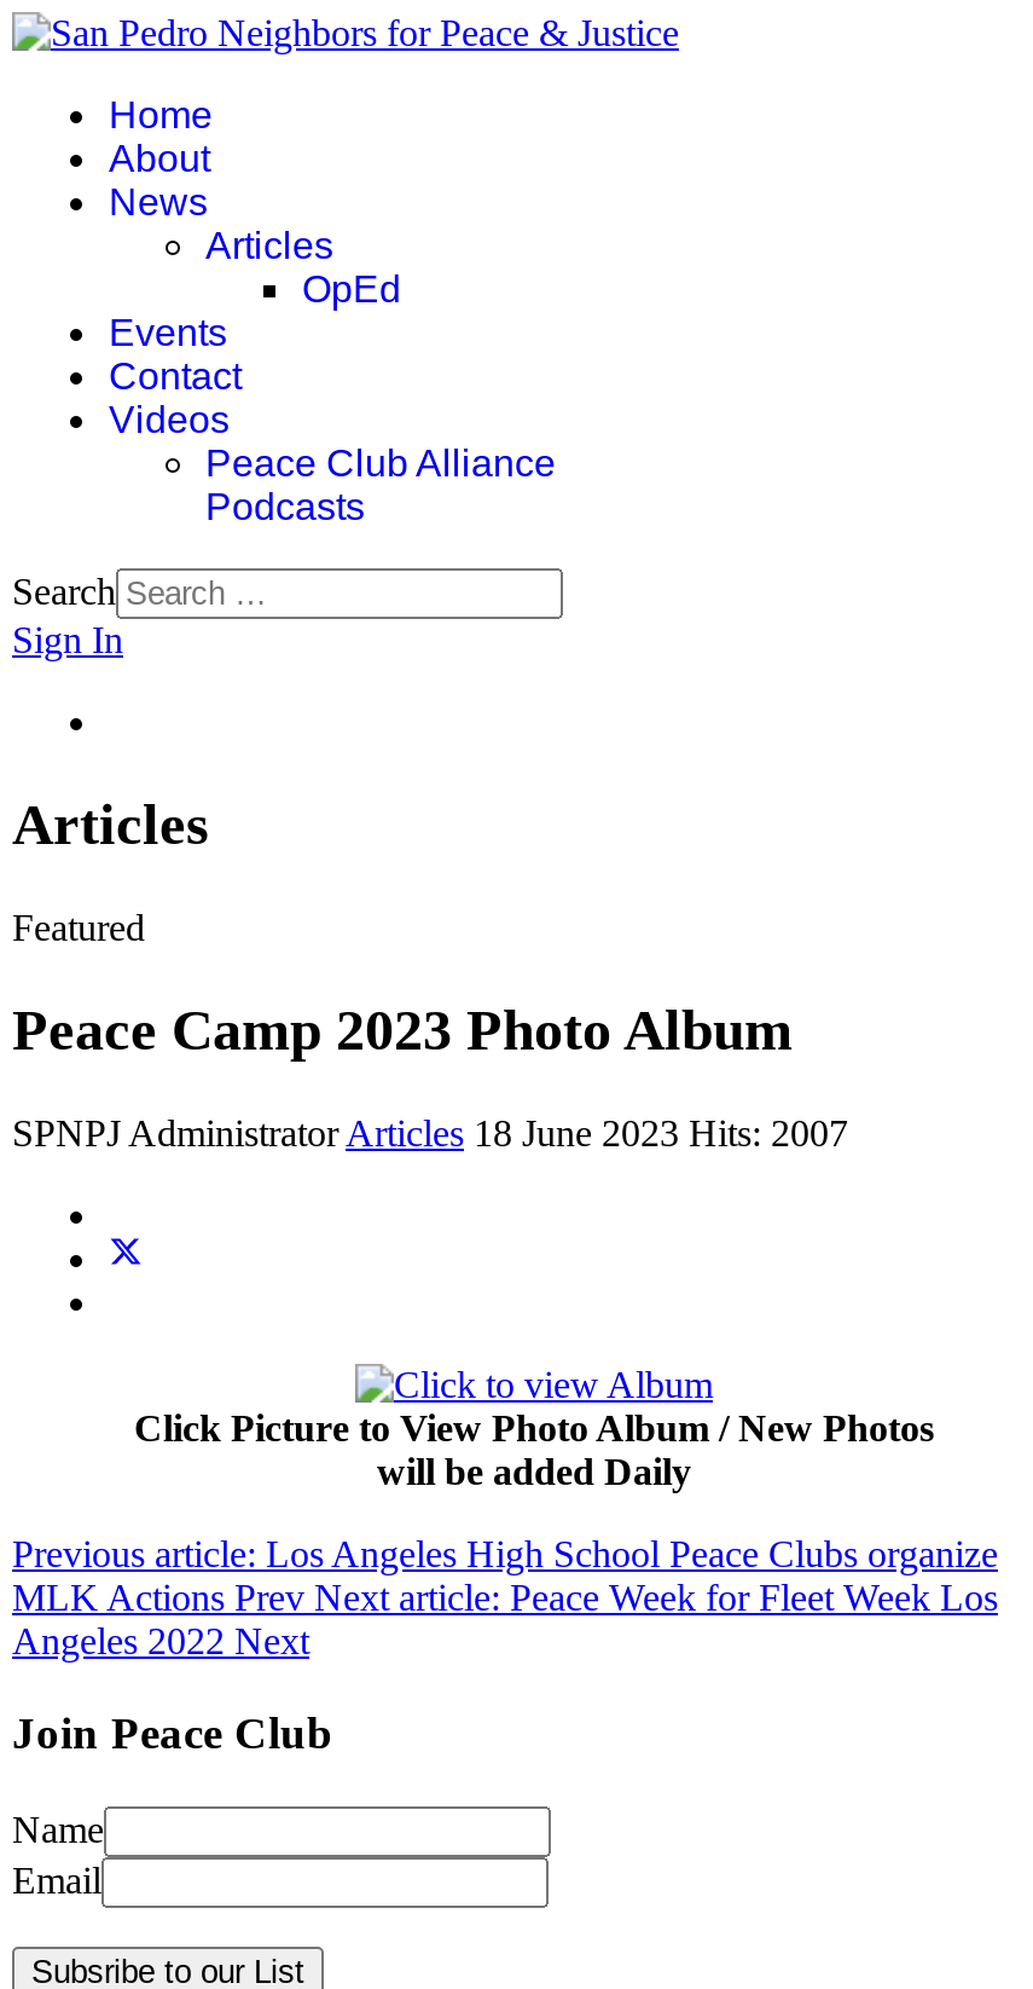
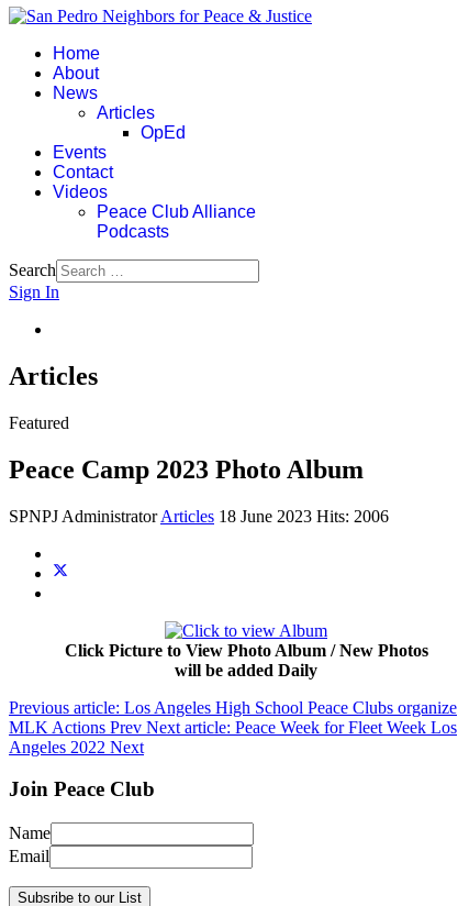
- SPNPJ Administrator Articles 18 June 2023 Hits: 2007
+ SPNPJ Administrator Articles 18 June 2023 Hits: 2006
